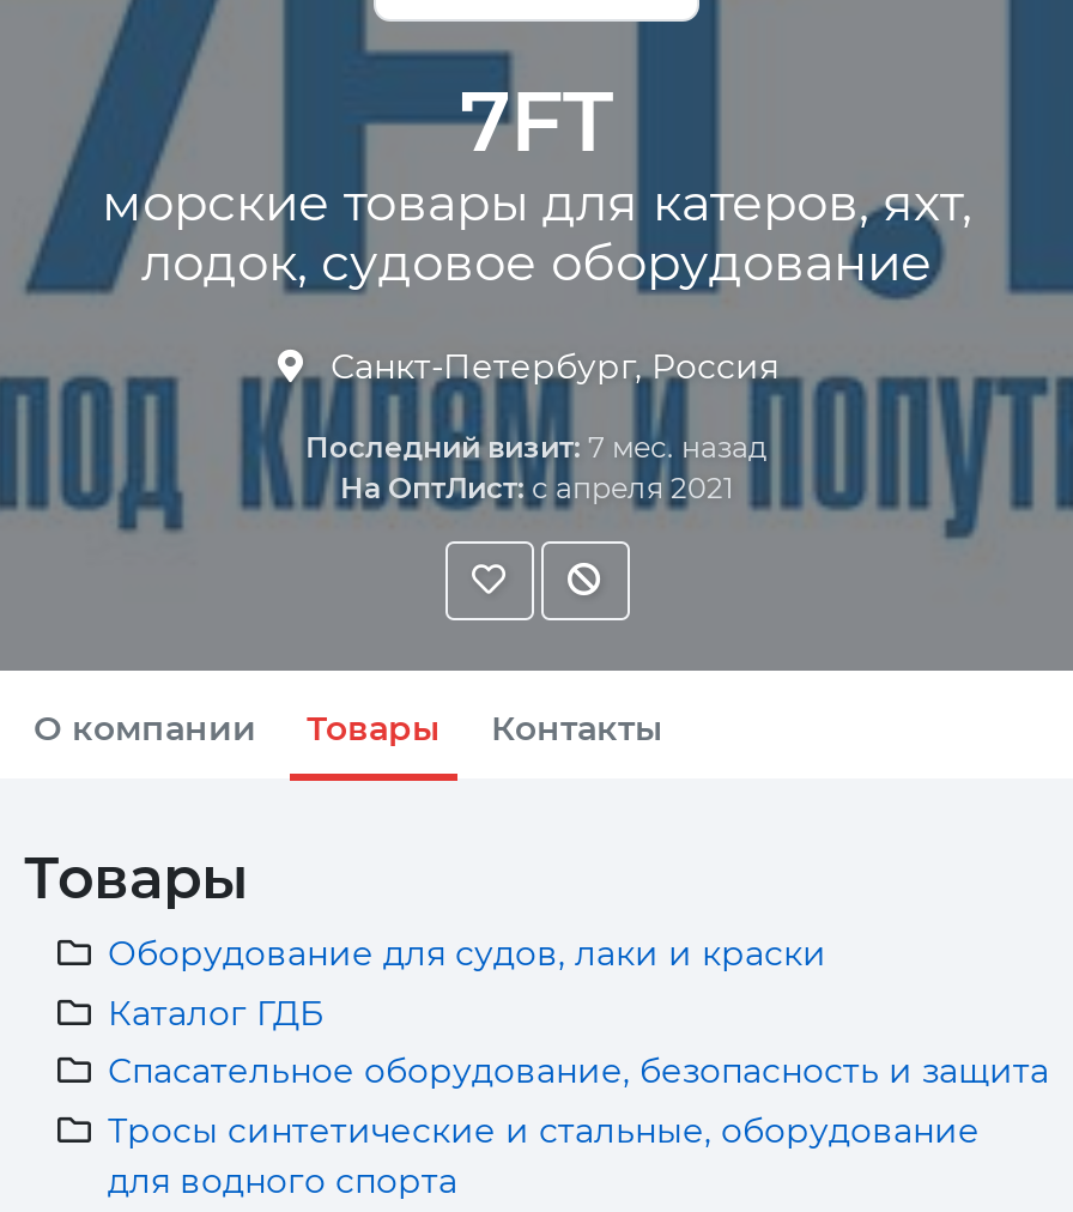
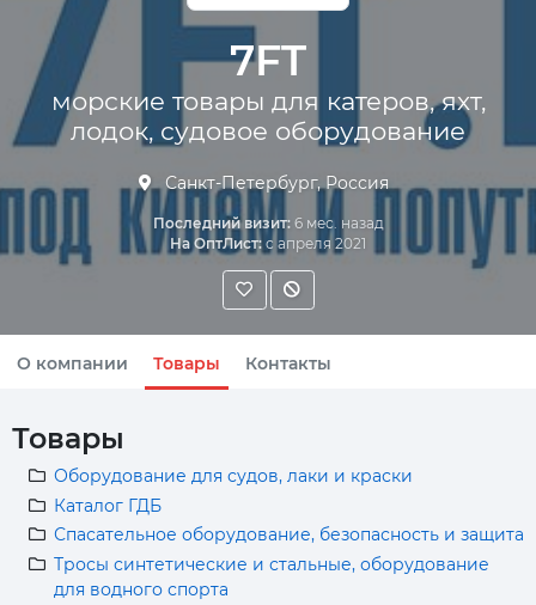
- Последний визит: 7 мес. назад
+ Последний визит: 6 мес. назад
